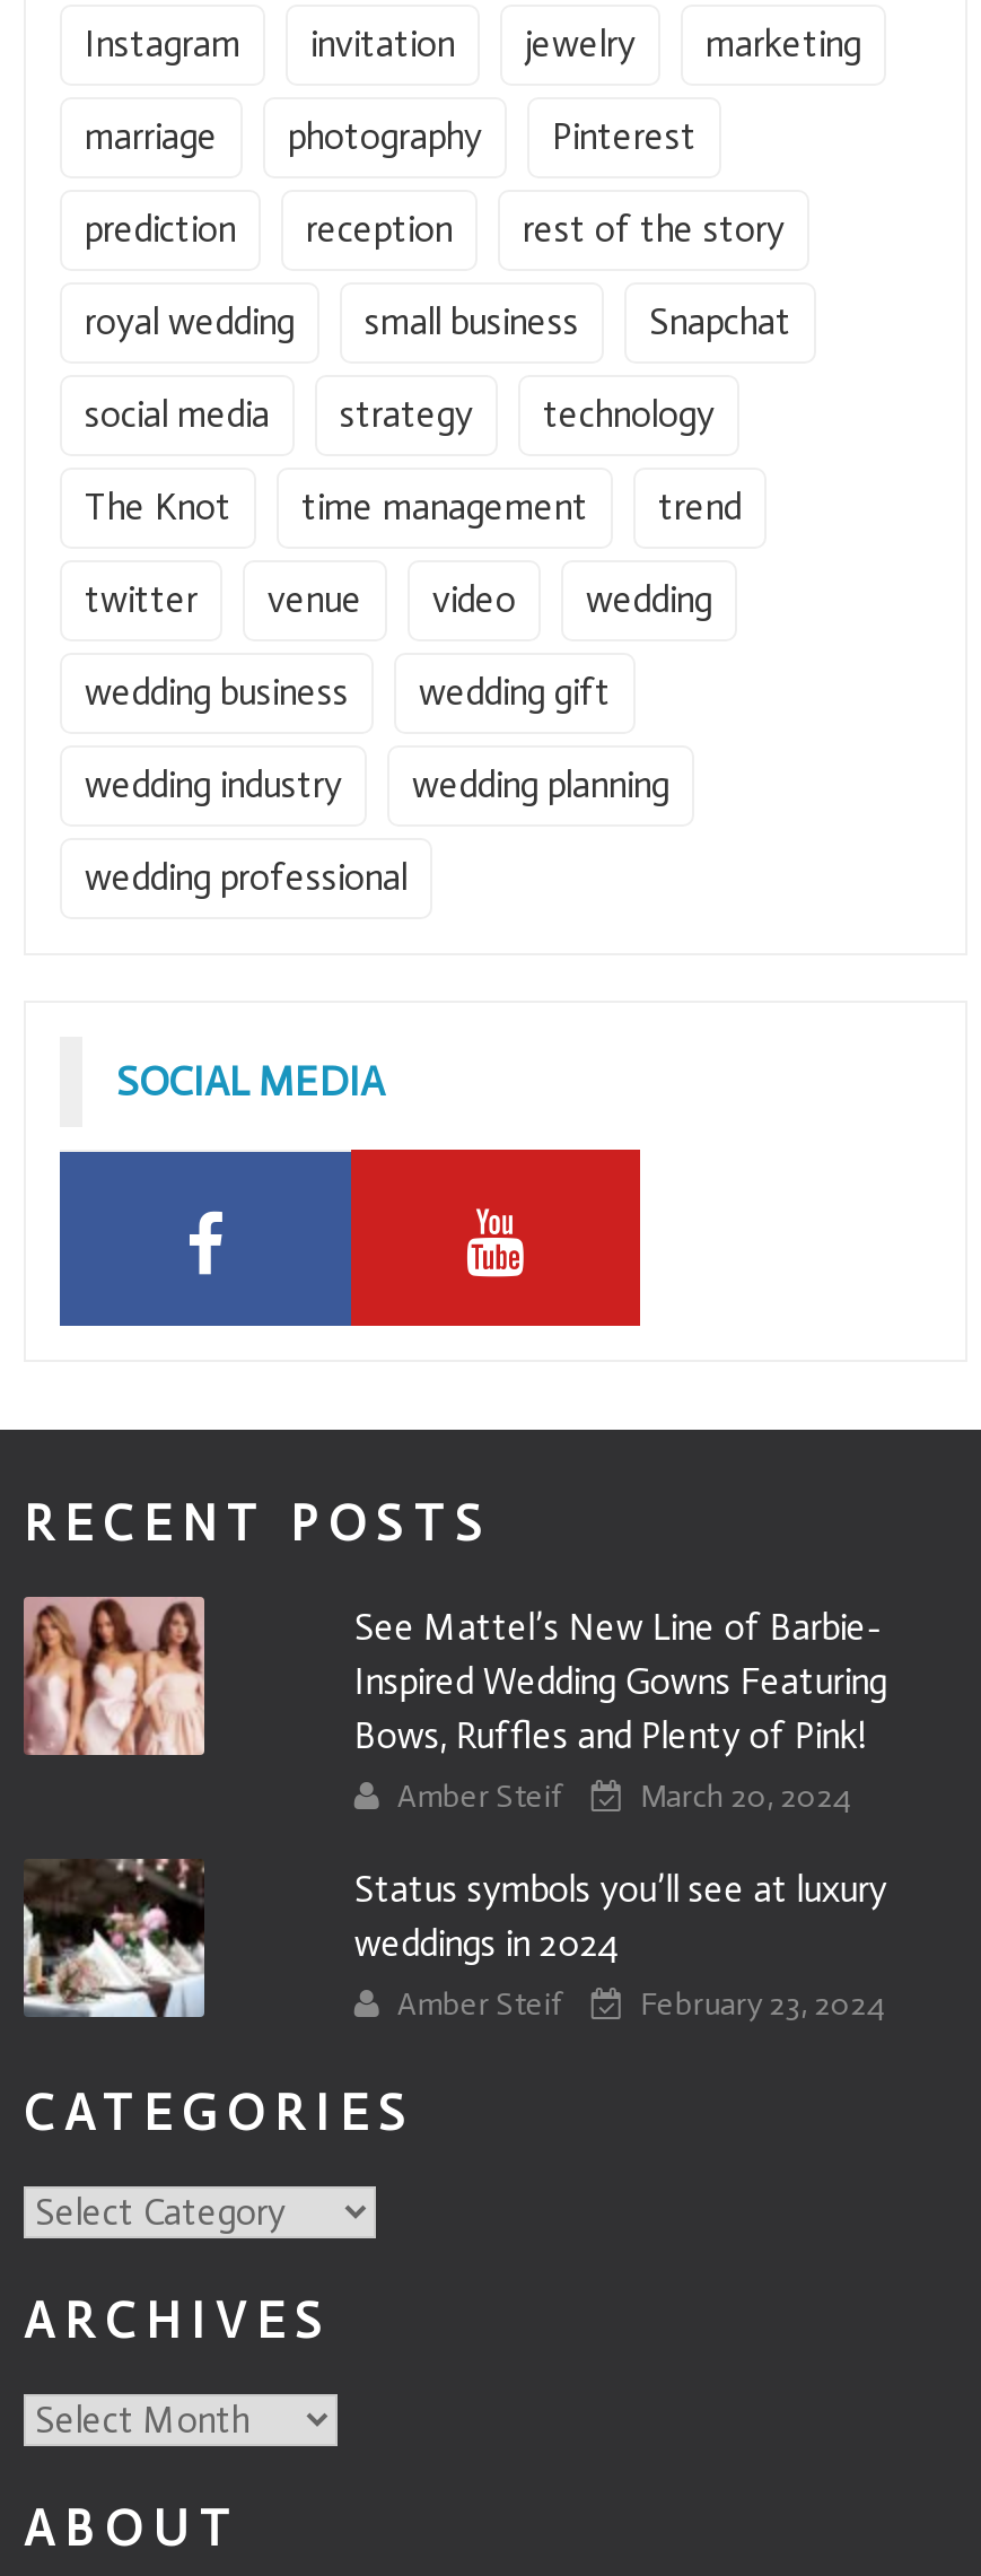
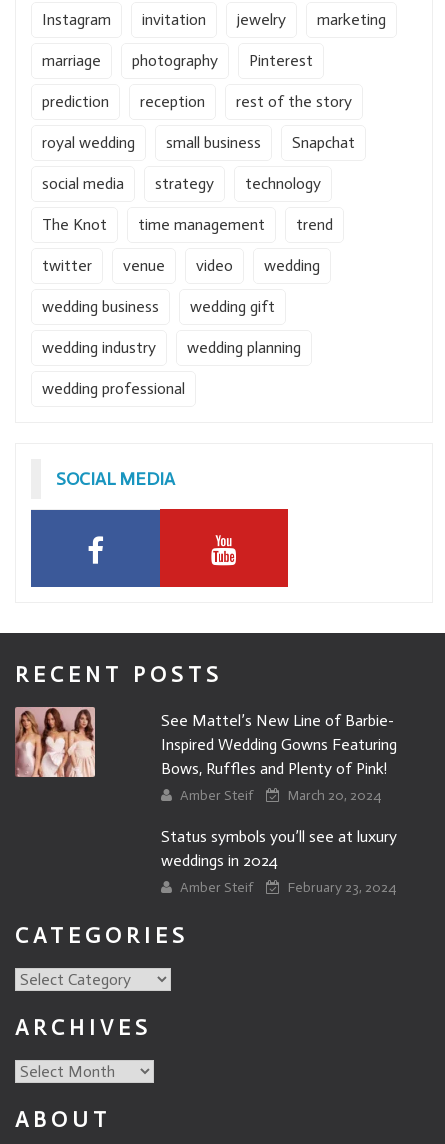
- [image]
